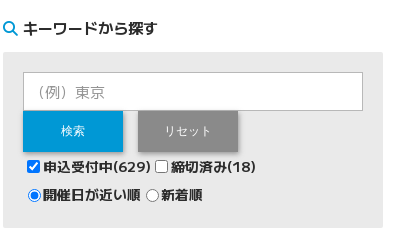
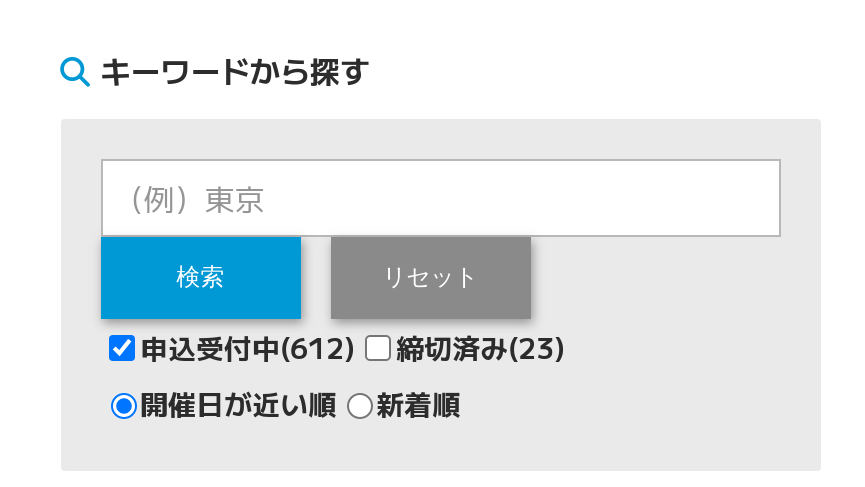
- 申込受付中(629)
+ 申込受付中(612)

- 締切済み(18)
+ 締切済み(23)
